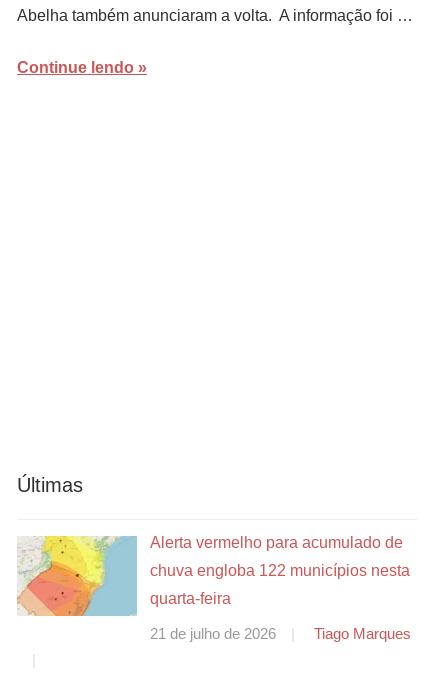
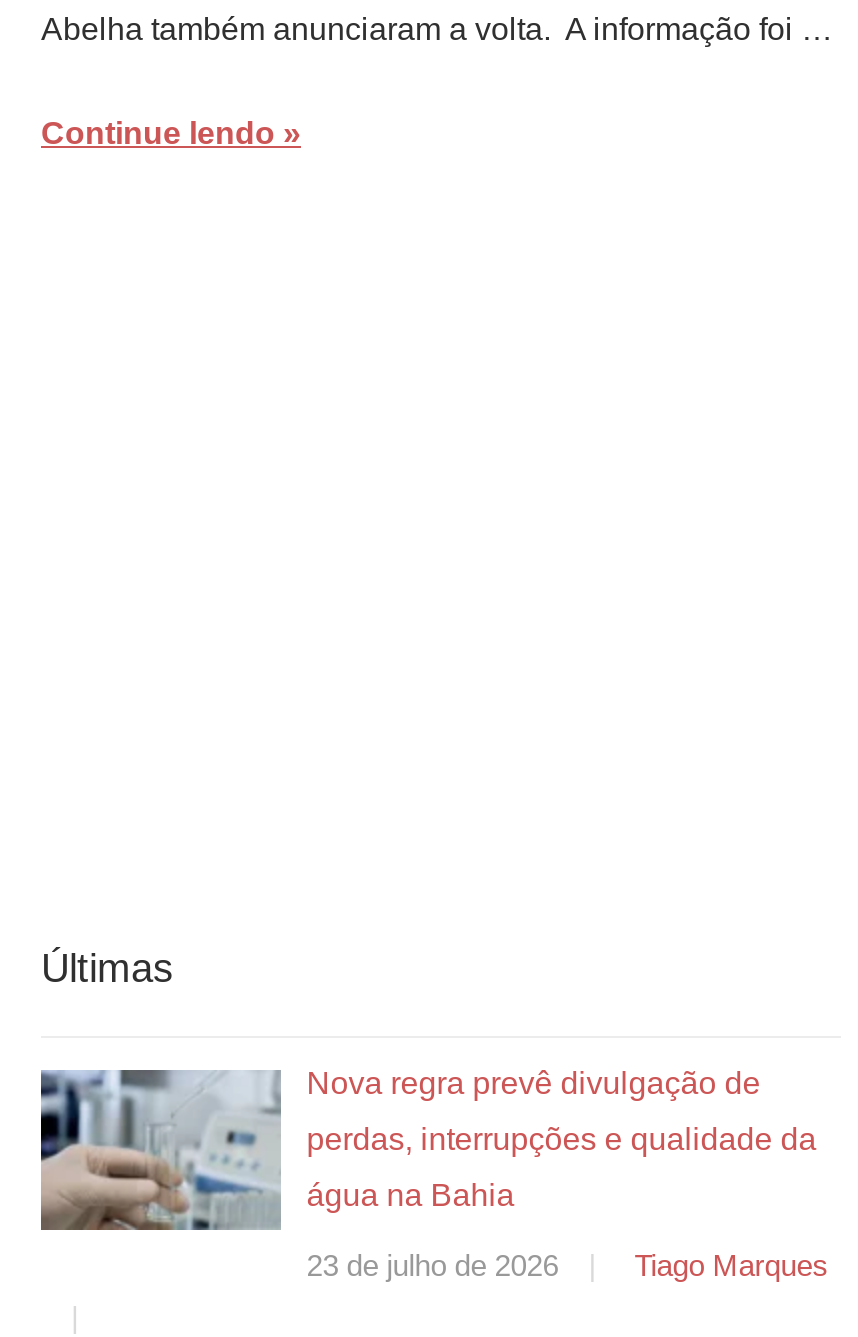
- [image]
- Alerta vermelho para acumulado de
+ [image]
+ Nova regra prevê divulgação de

- chuva engloba 122 municípios nesta
+ perdas, interrupções e qualidade da

- quarta-feira
+ água na Bahia

- 21 de julho de 2026
+ 23 de julho de 2026
